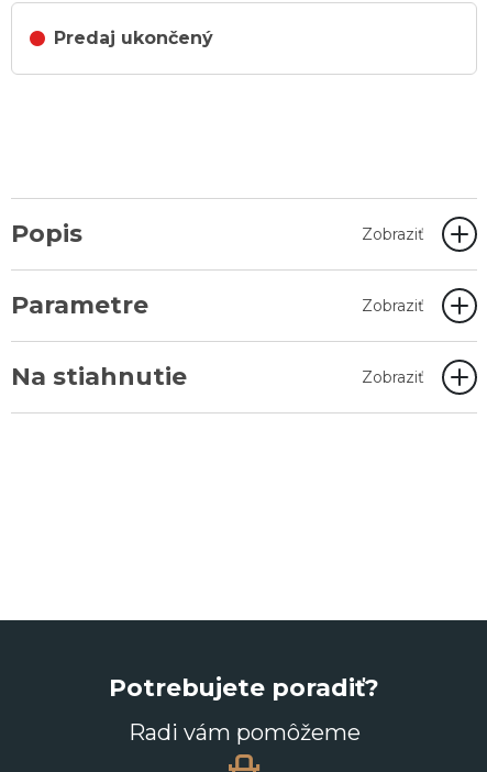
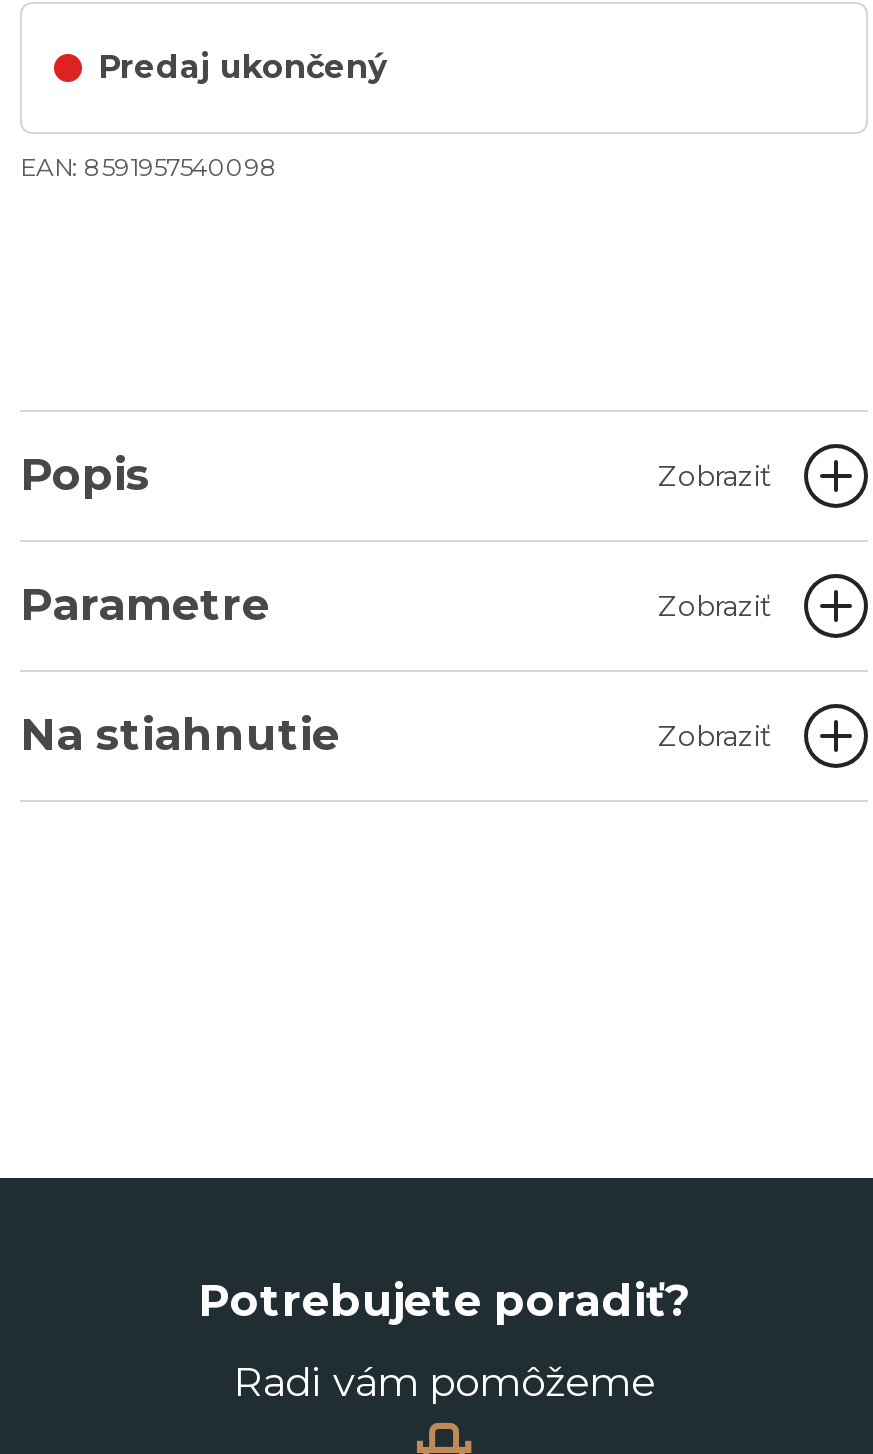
+ EAN: 8591957540098
